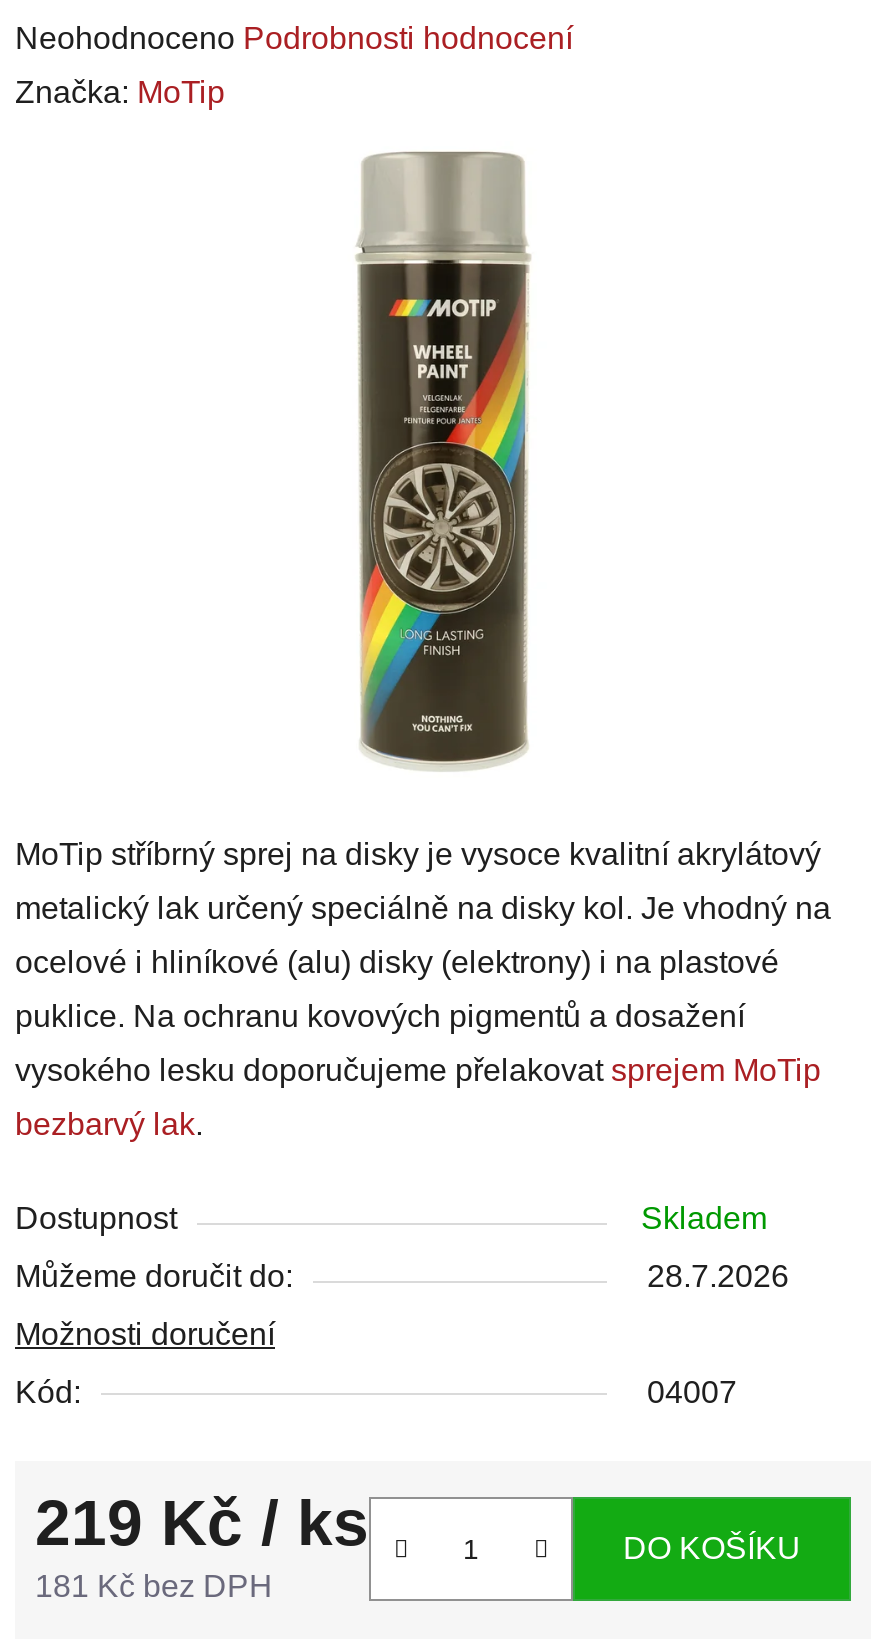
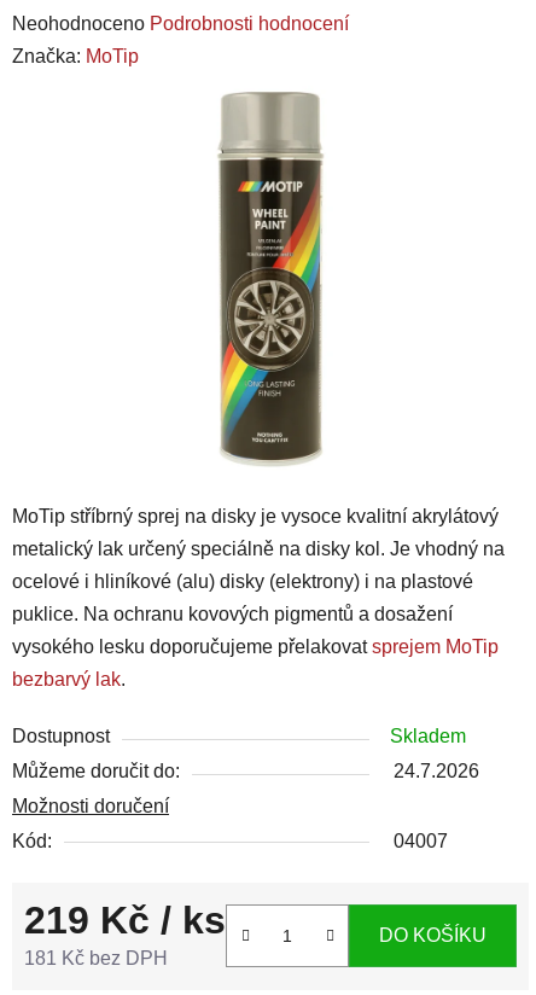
- 28.7.2026
+ 24.7.2026
